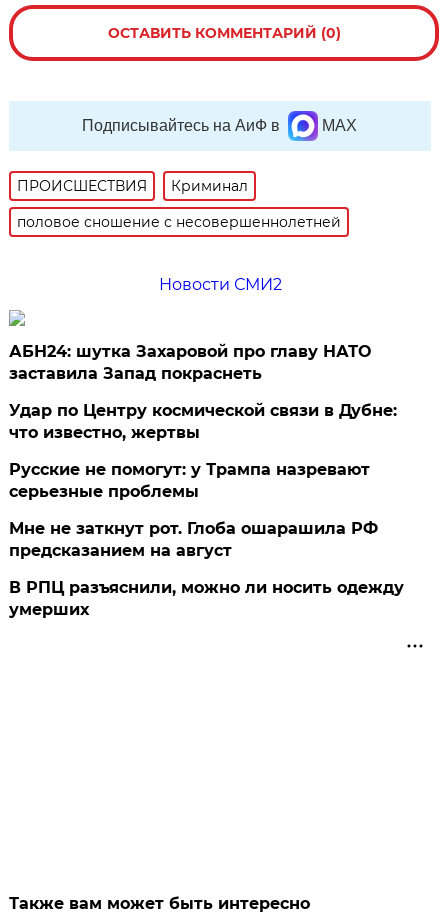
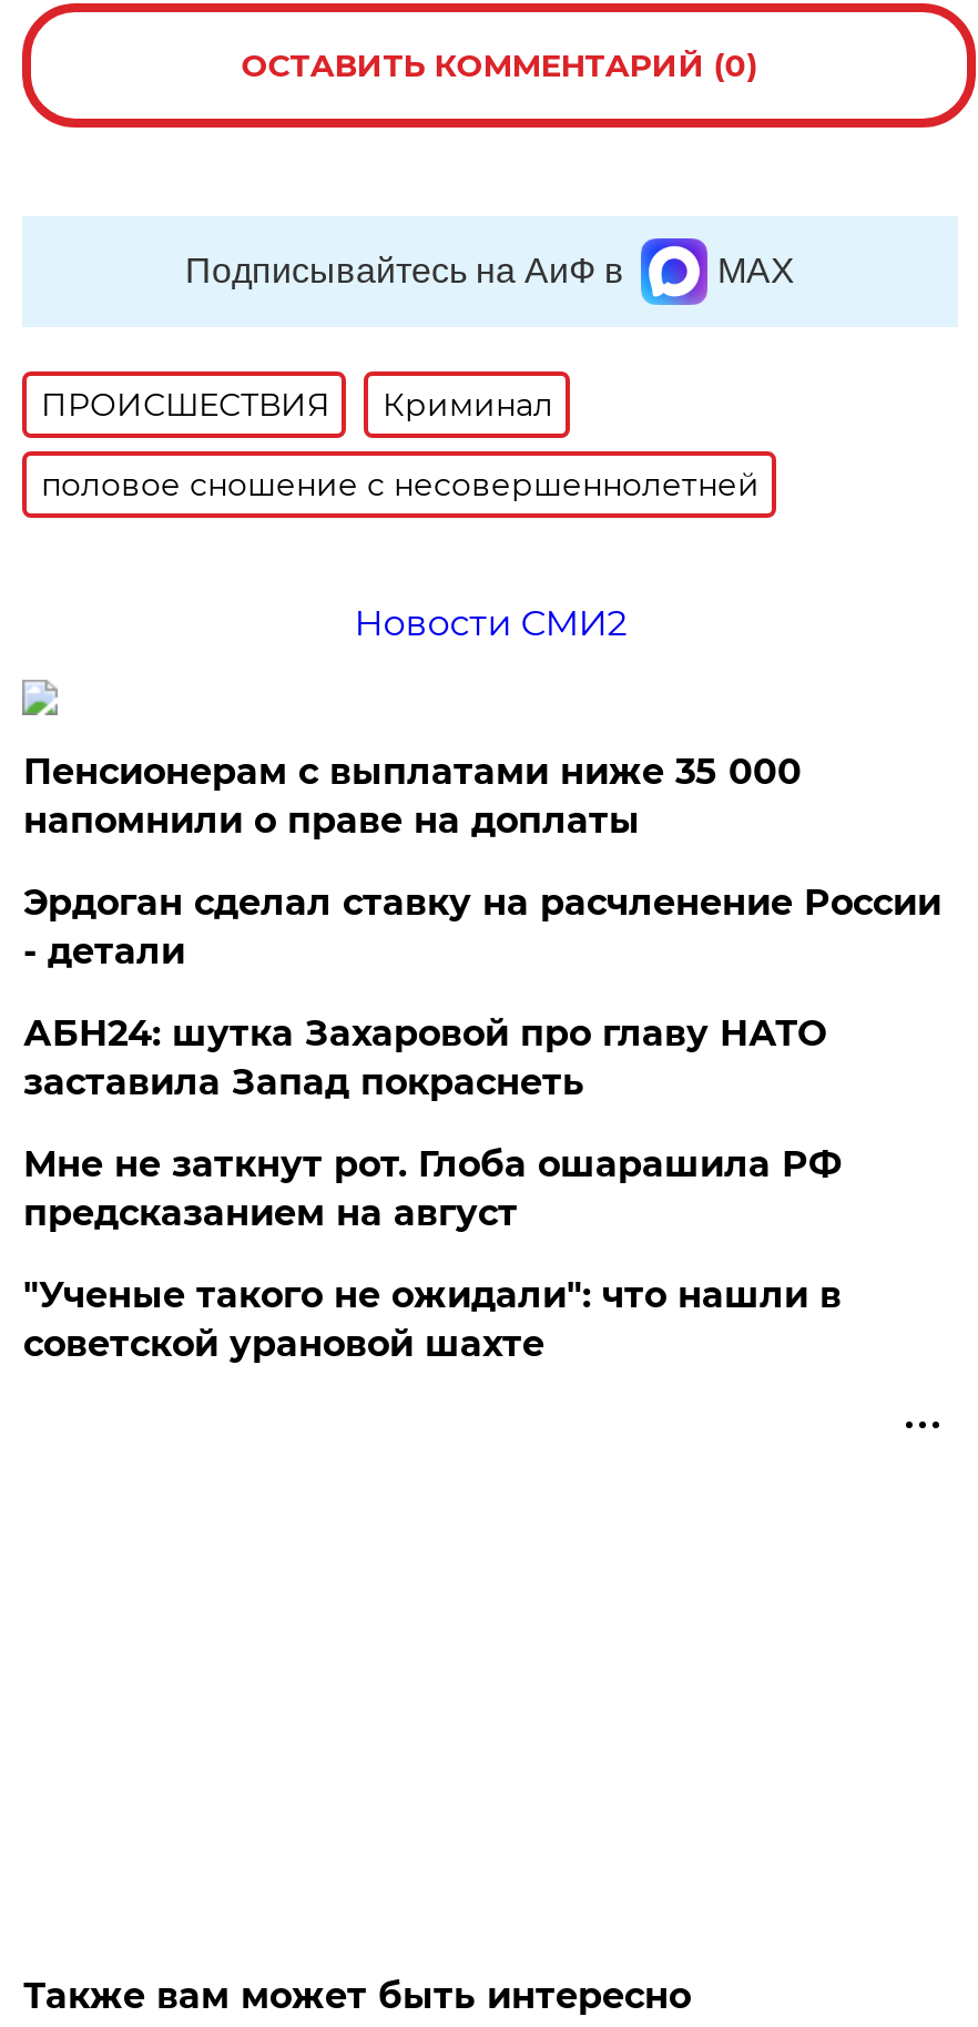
+ Пенсионерам с выплатами ниже 35 000
+ напомнили о праве на доплаты
+ Эрдоган сделал ставку на расчленение России
+ - детали

moved down: АБН24: шутка Захаровой про главу НАТО | заставила Запад покраснеть

- Удар по Центру космической связи в Дубне:
- что известно, жертвы
- Русские не помогут: у Трампа назревают
- серьезные проблемы

- В РПЦ разъяснили, можно ли носить одежду
- умерших
+ "Ученые такого не ожидали": что нашли в
+ советской урановой шахте
